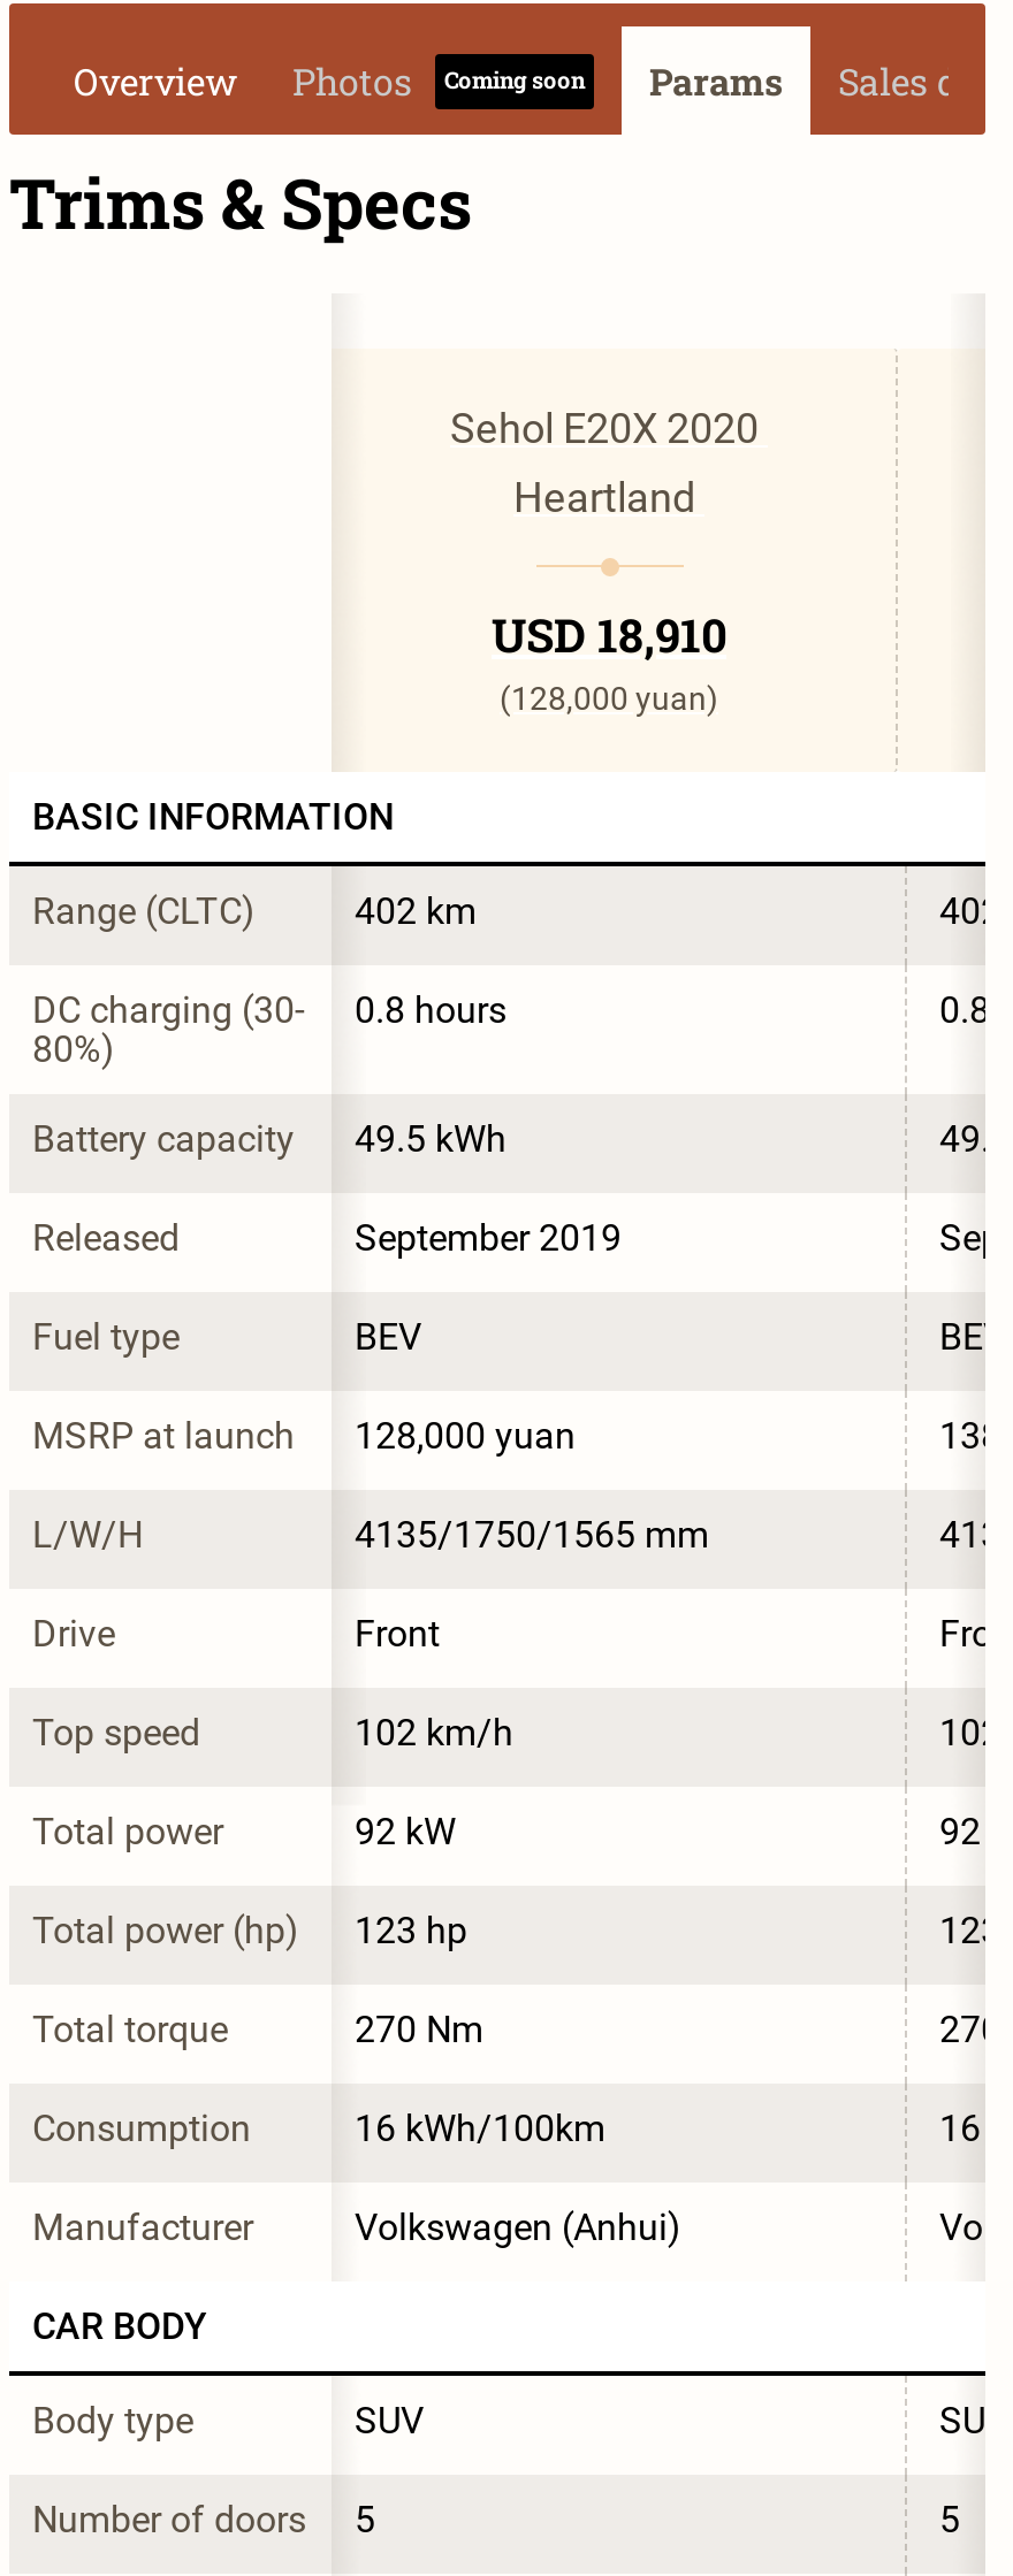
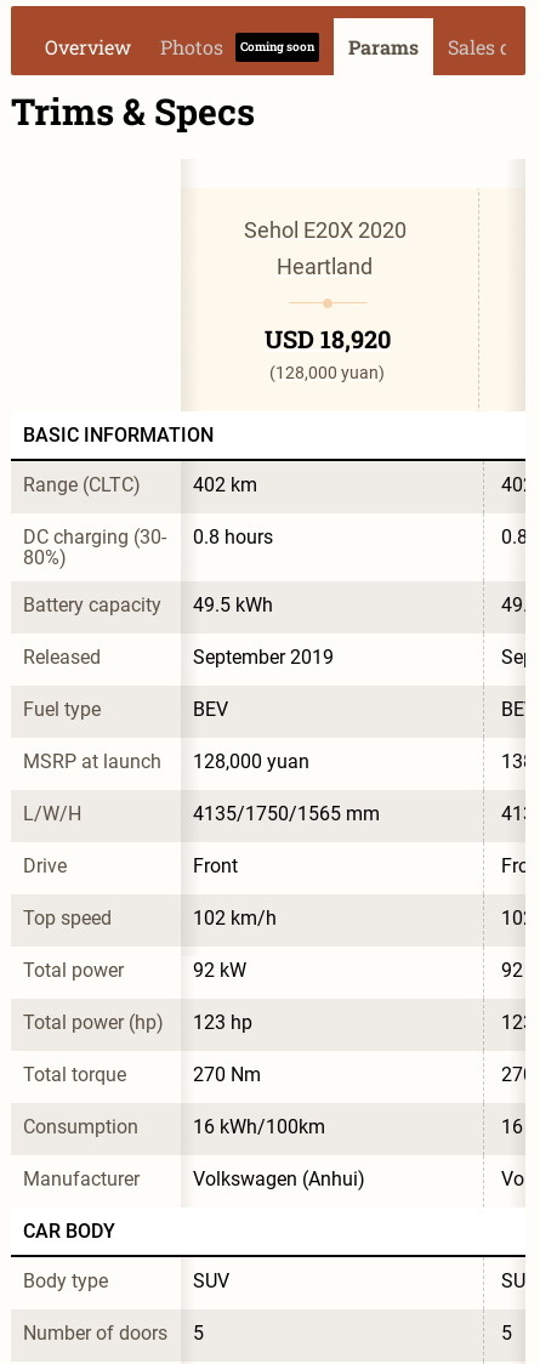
- USD 18,910
+ USD 18,920
